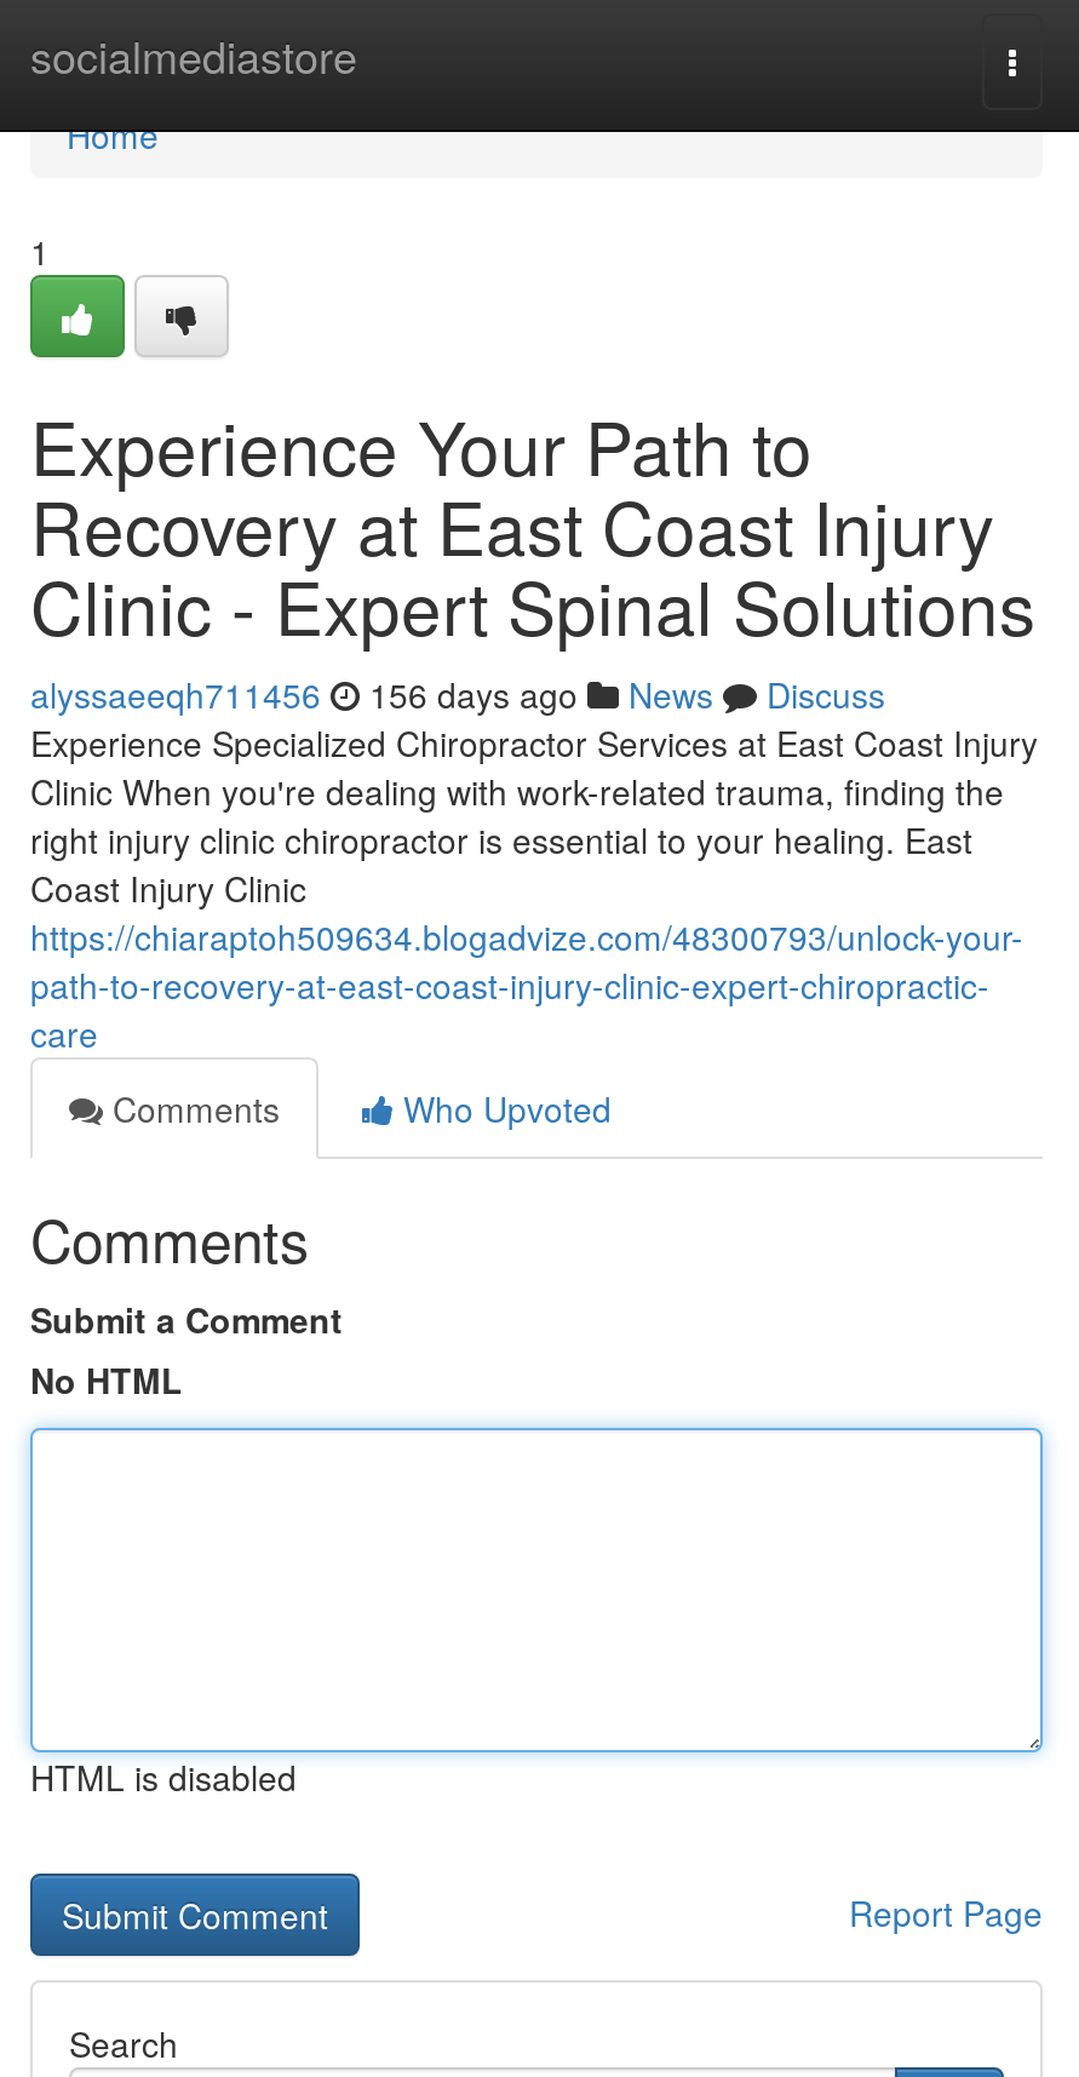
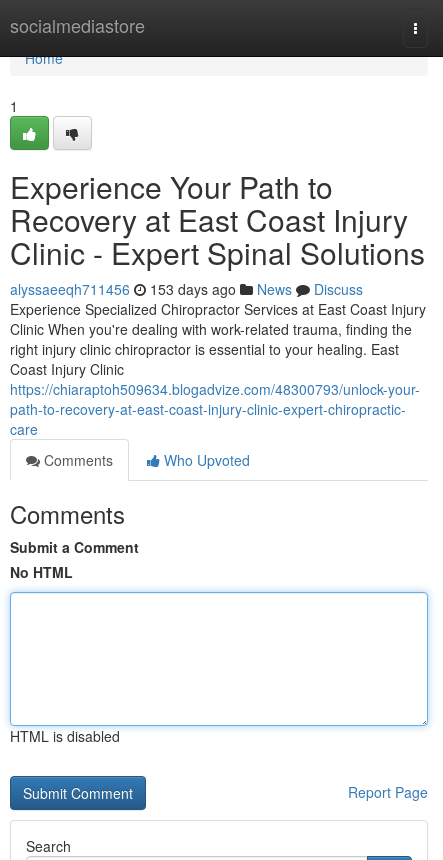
- alyssaeeqh711456 156 days ago News Discuss
+ alyssaeeqh711456 153 days ago News Discuss
